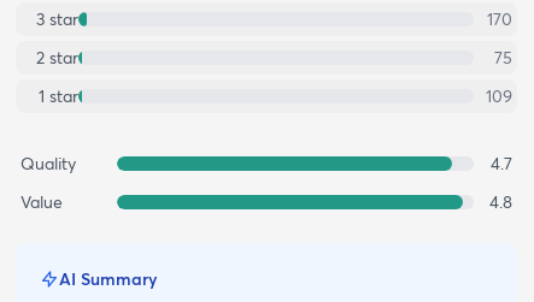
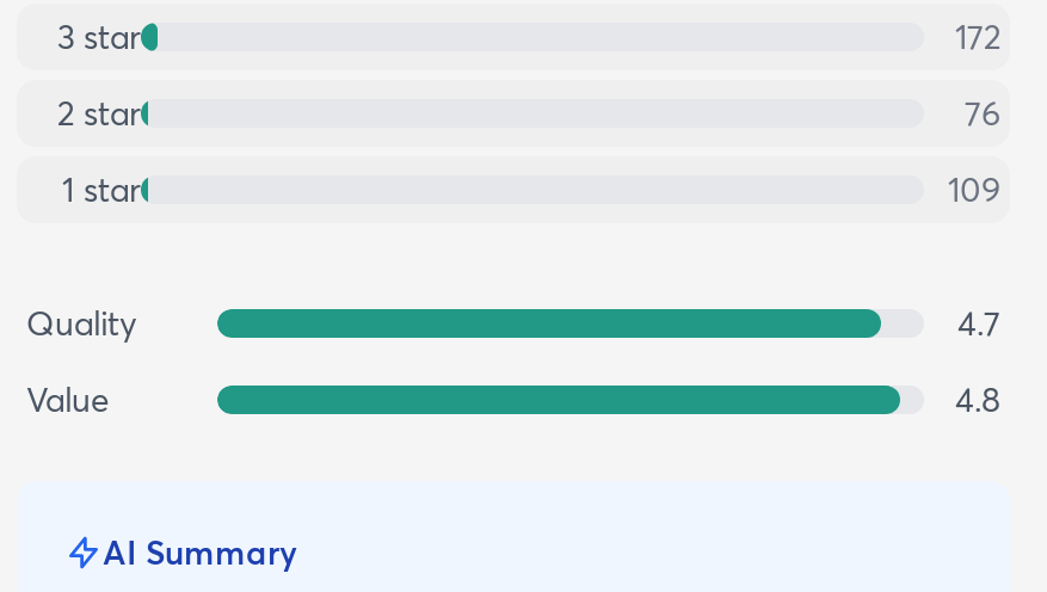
- 170
+ 172

- 75
+ 76
